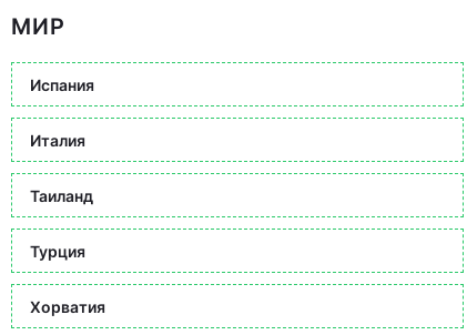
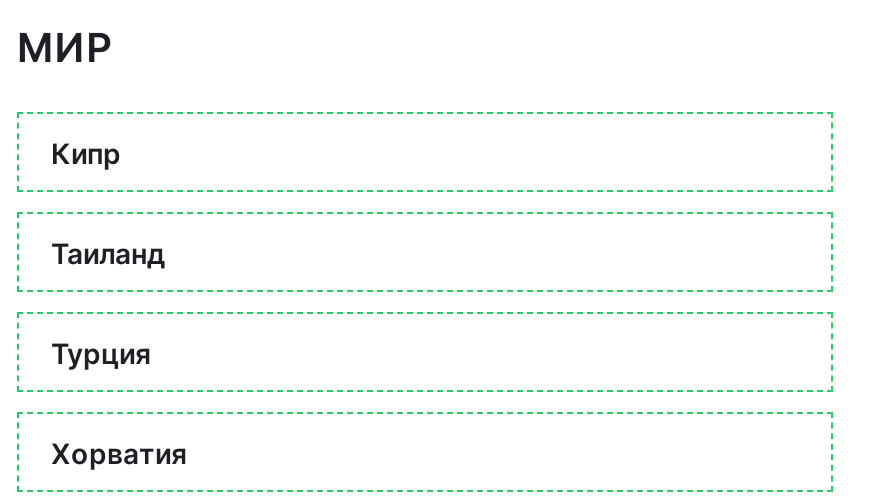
- Испания
- Италия
+ Кипр
